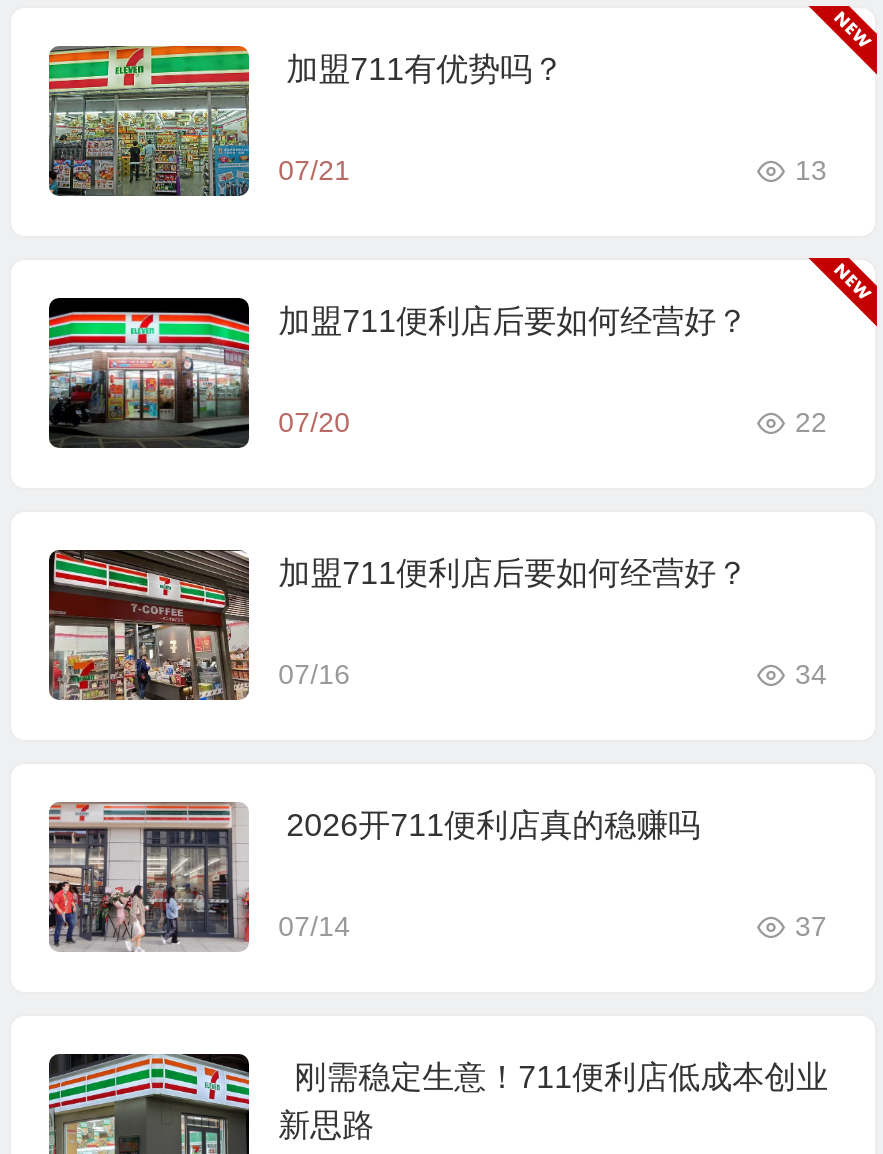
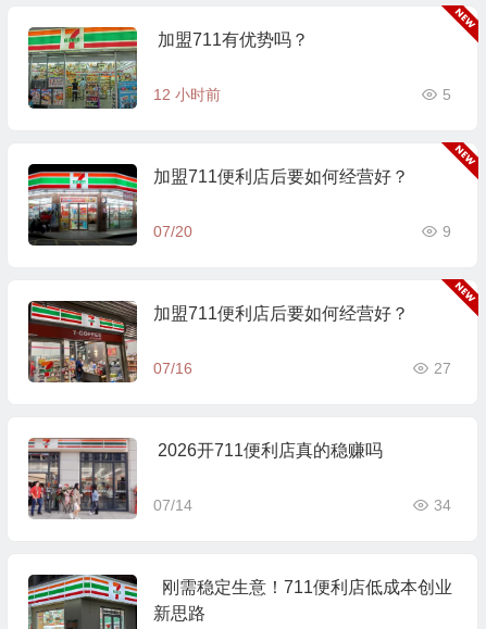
- 07/21
- 13
+ 12 小时前
+ 5

- 22
+ 9

+ [image]

- 34
+ 27

- 37
+ 34
